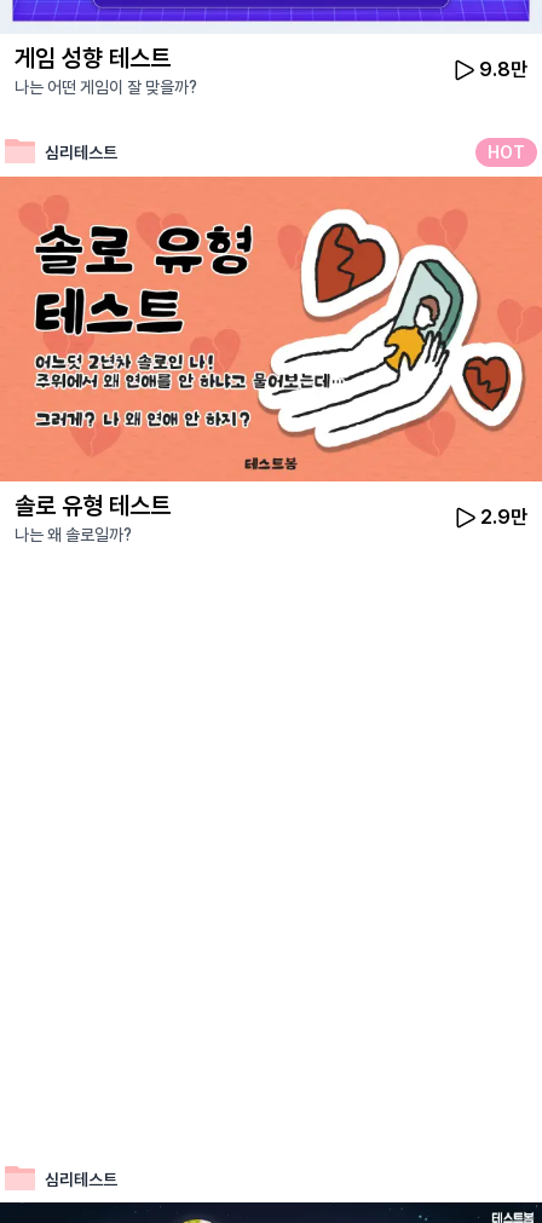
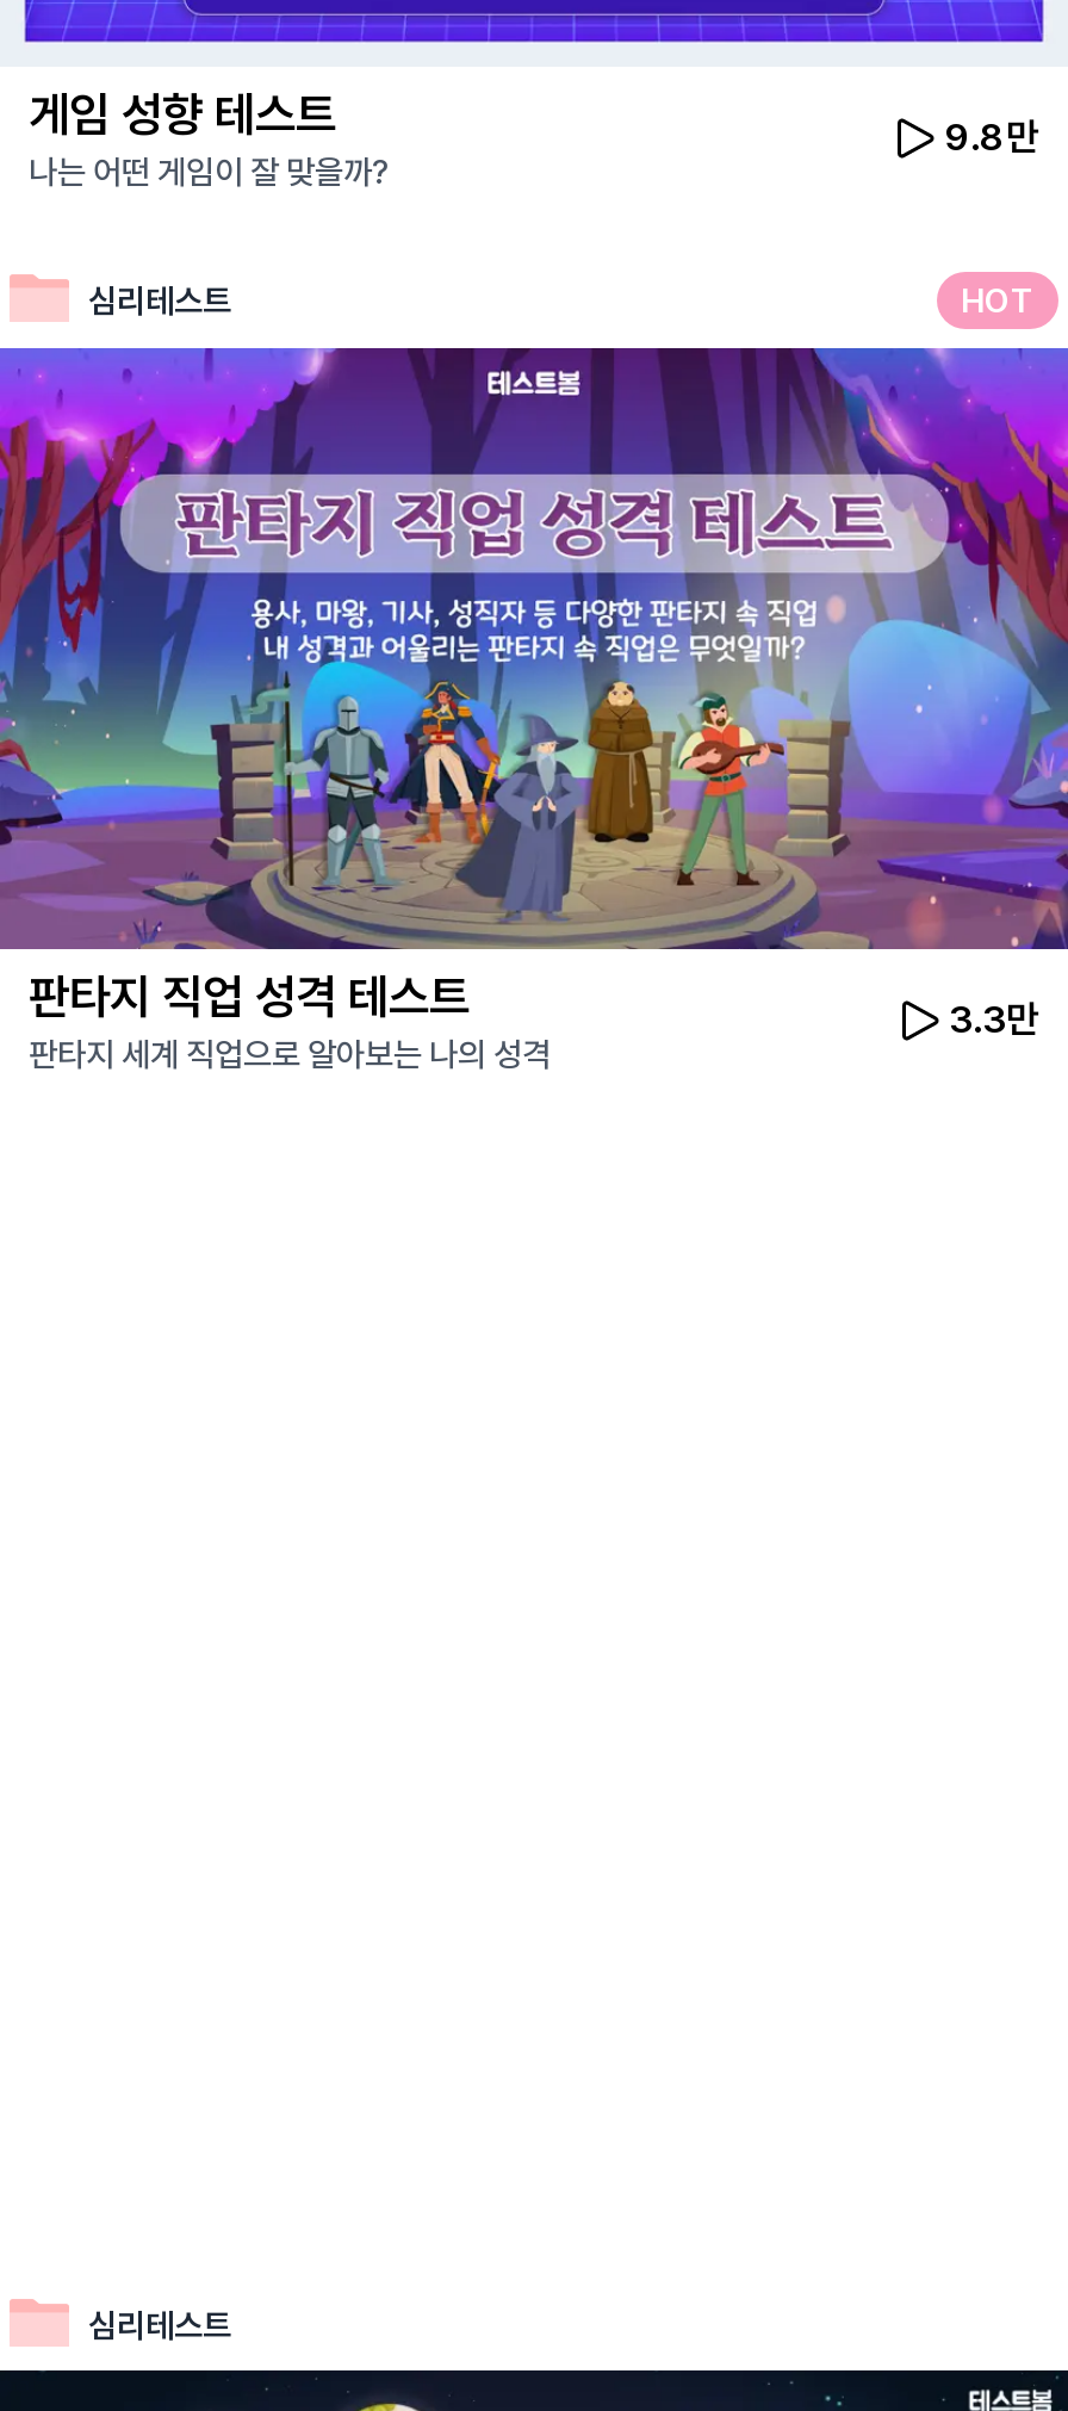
- [image]
- 솔로 유형 테스트
- 나는 왜 솔로일까?
+ [image]
+ 판타지 직업 성격 테스트
+ 판타지 세계 직업으로 알아보는 나의 성격

- 2.9만
+ 3.3만
